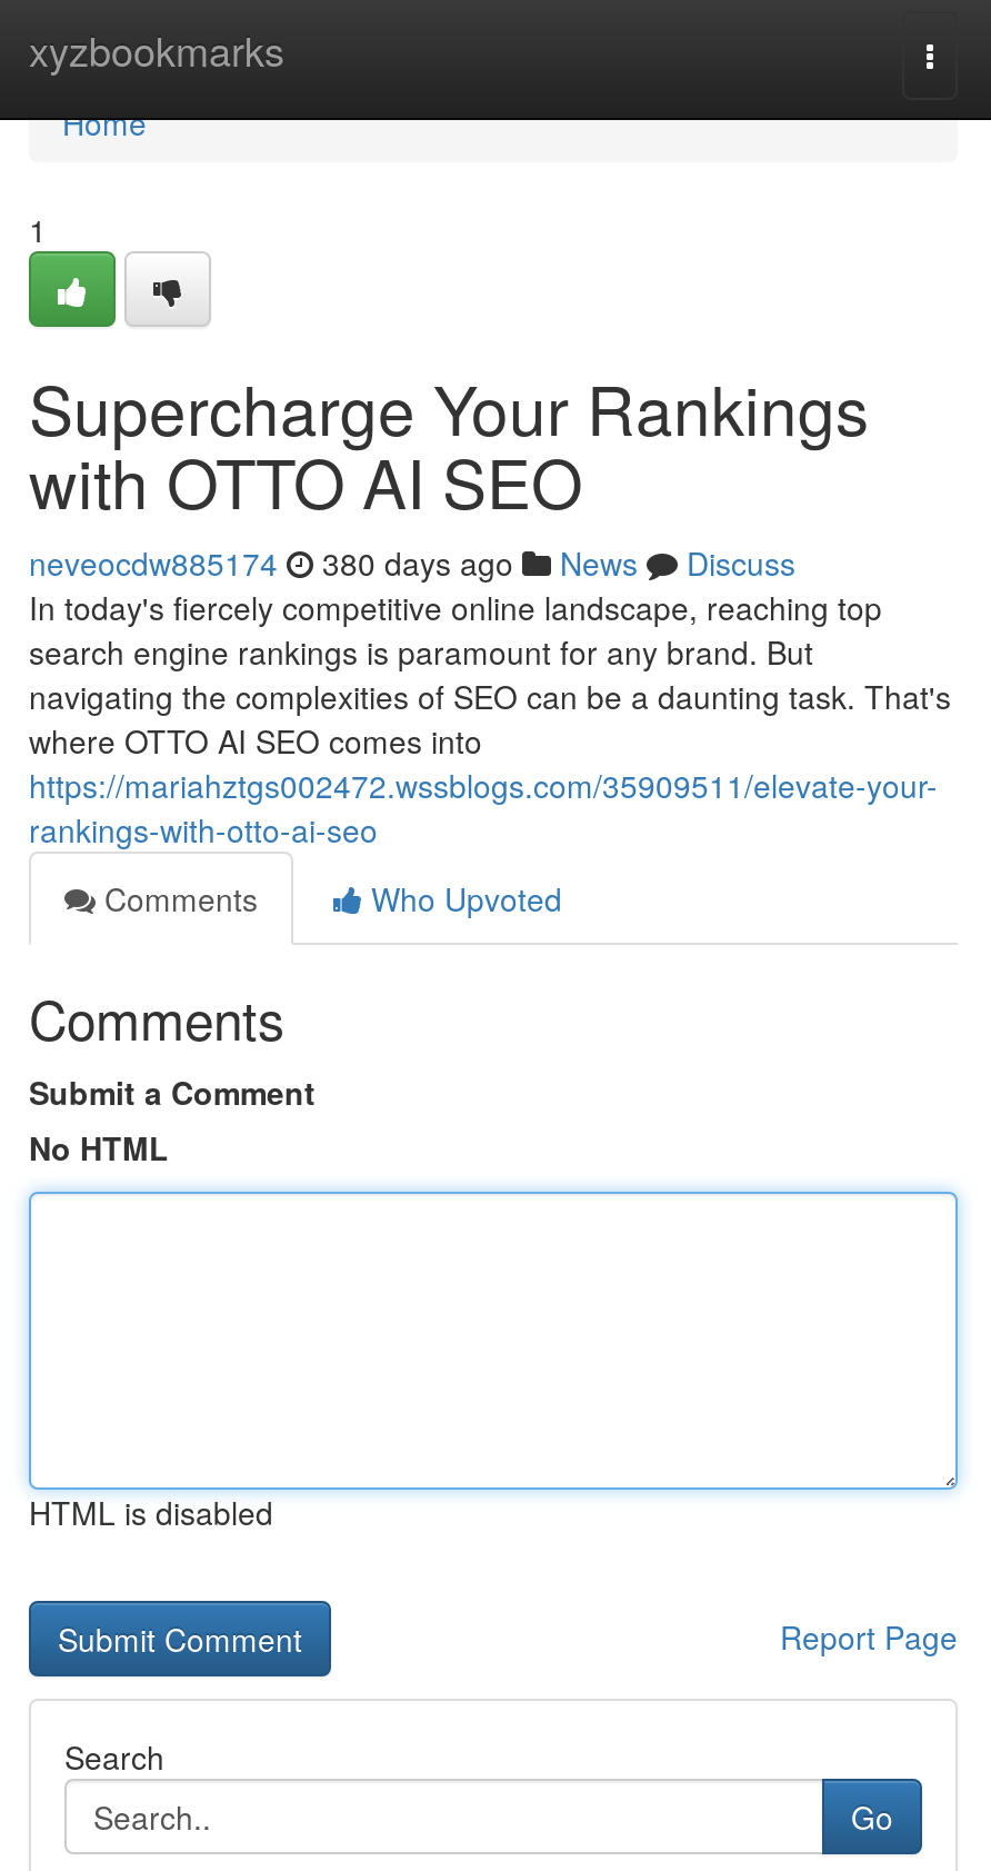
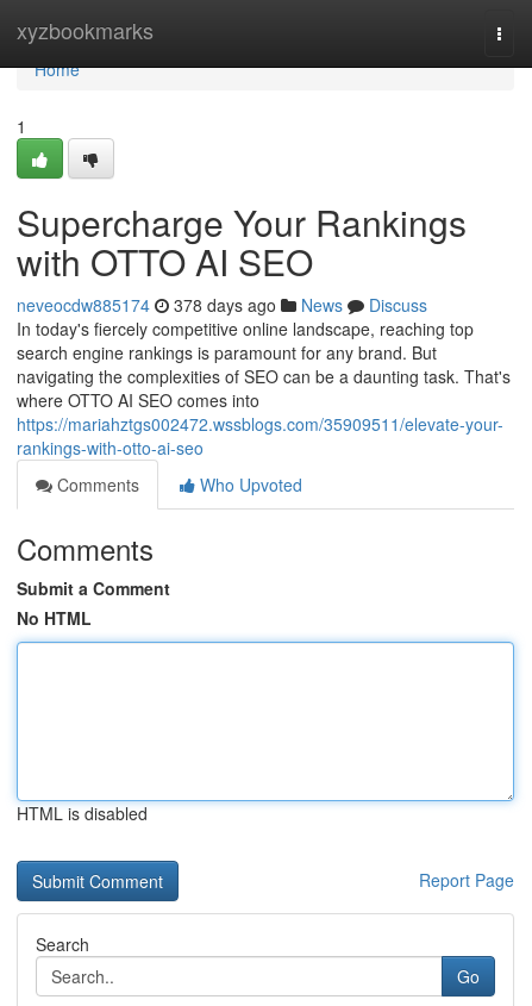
- neveocdw885174 380 days ago News Discuss
+ neveocdw885174 378 days ago News Discuss
